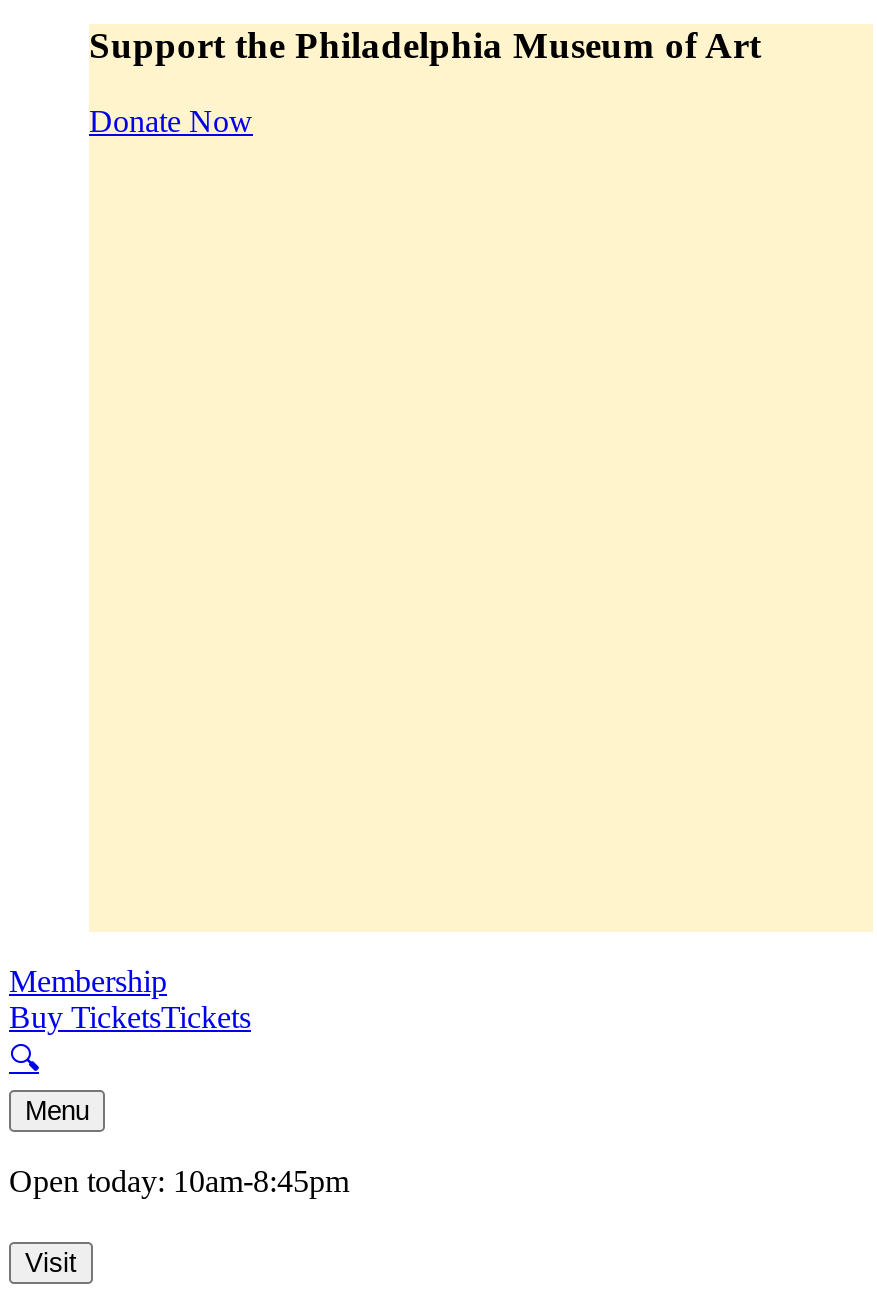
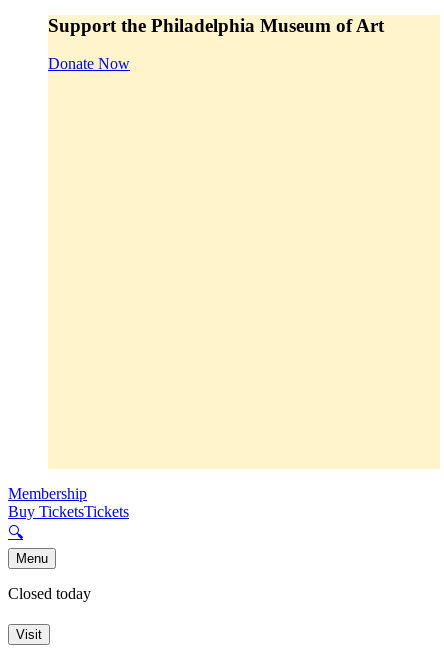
- Open today: 10am-8:45pm
+ Closed today
